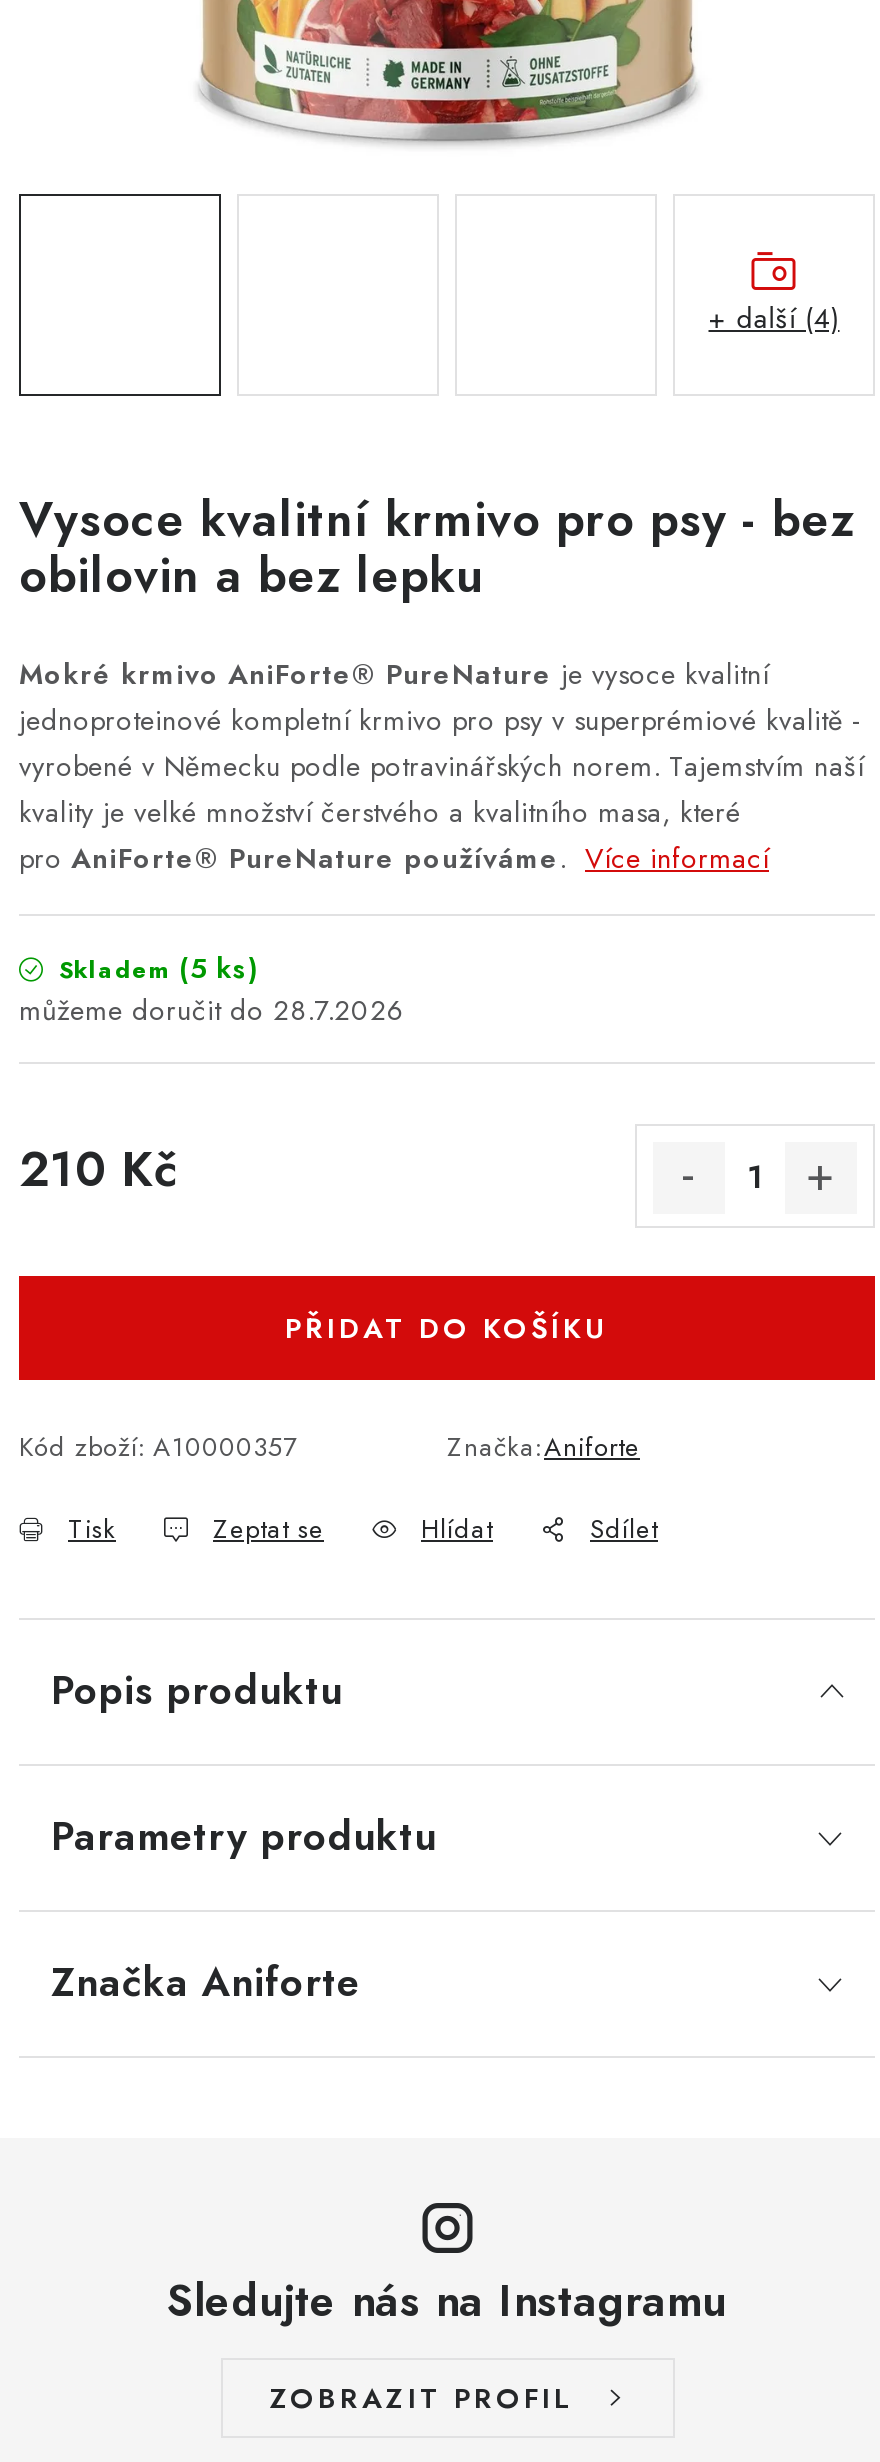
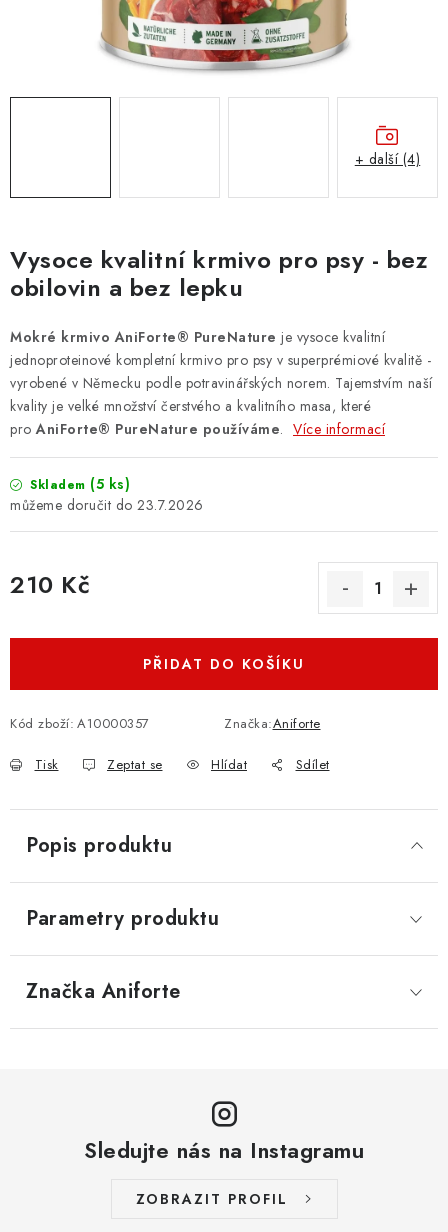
- 28.7.2026
+ 23.7.2026
